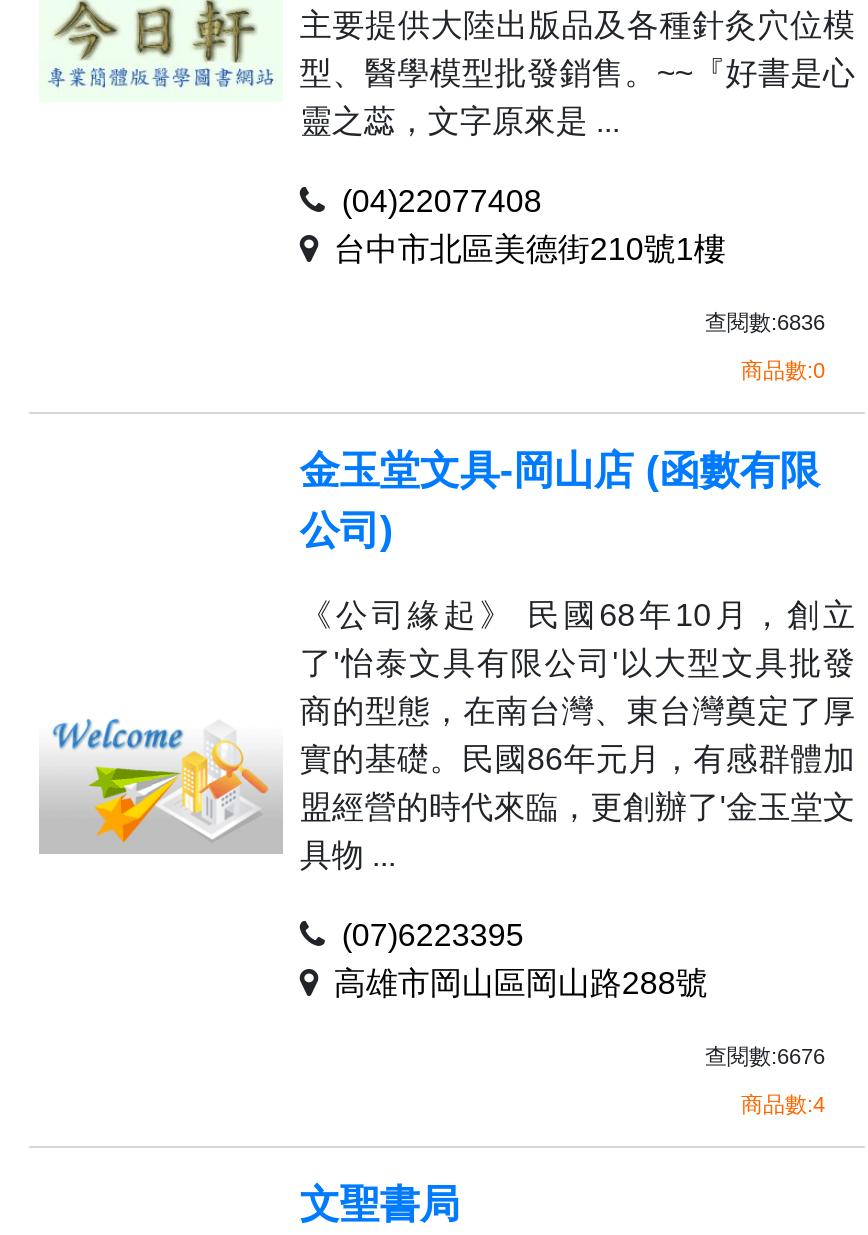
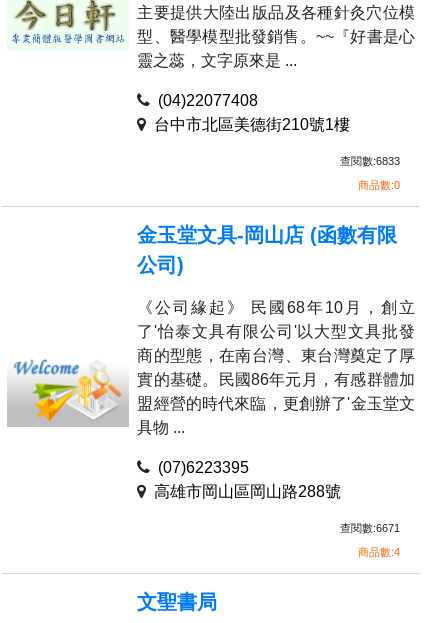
- 查閱數:6836
+ 查閱數:6833

- 查閱數:6676
+ 查閱數:6671
